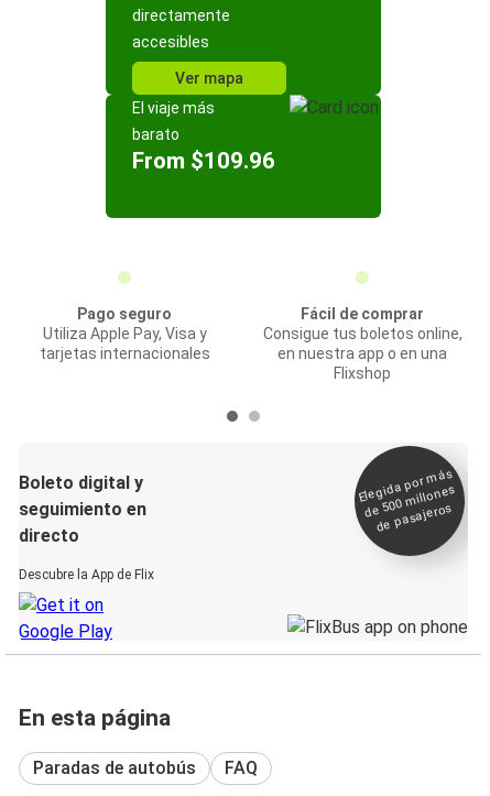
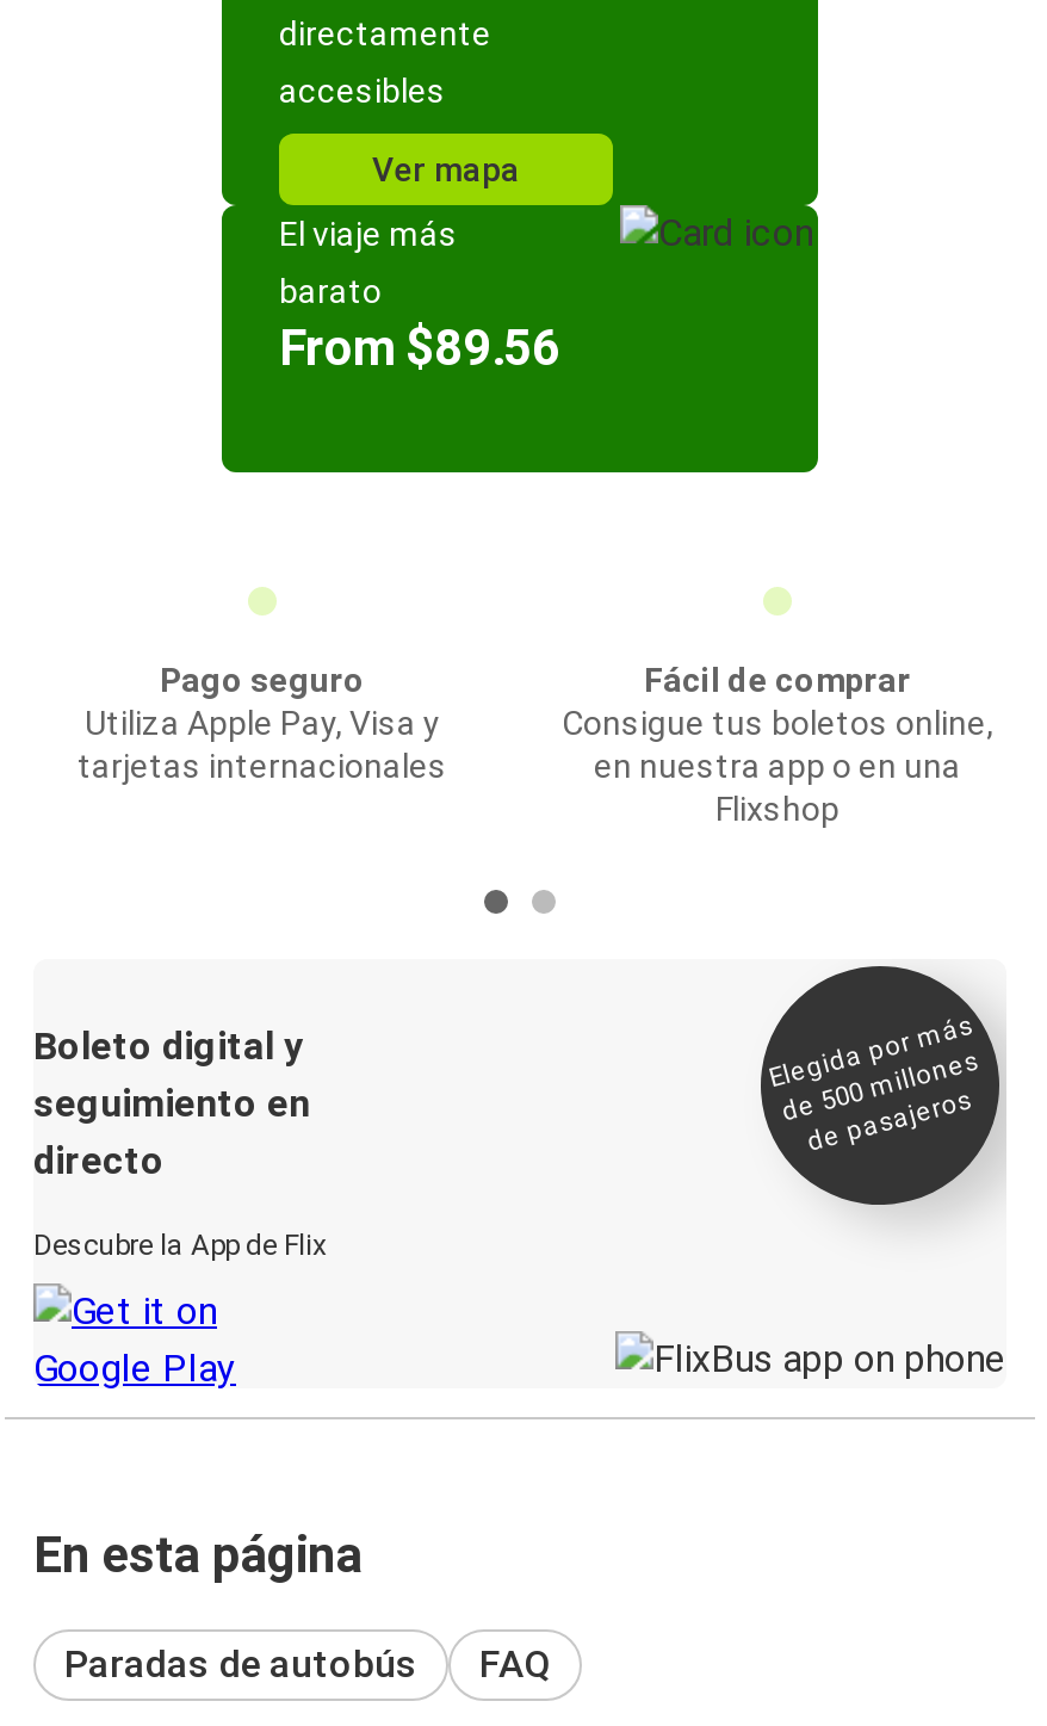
- From $109.96
+ From $89.56
